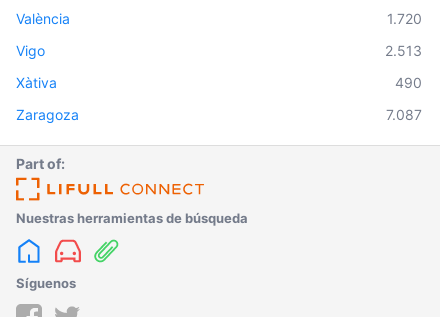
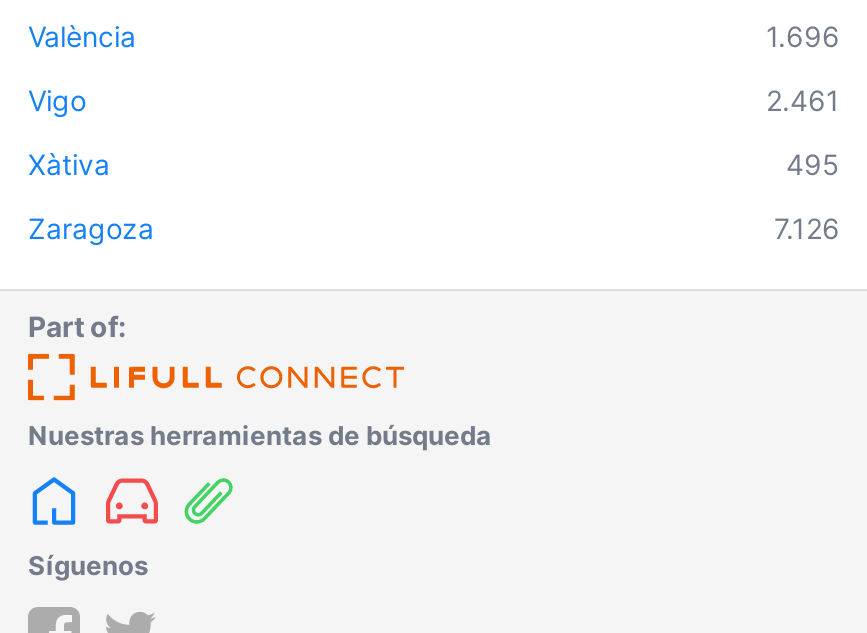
- 1.720
+ 1.696

- 2.513
+ 2.461

- 490
+ 495

- 7.087
+ 7.126
